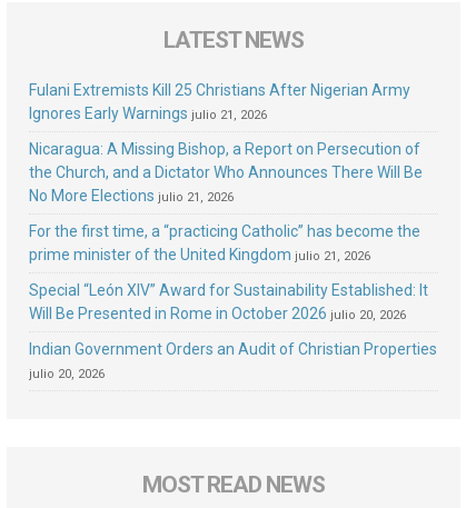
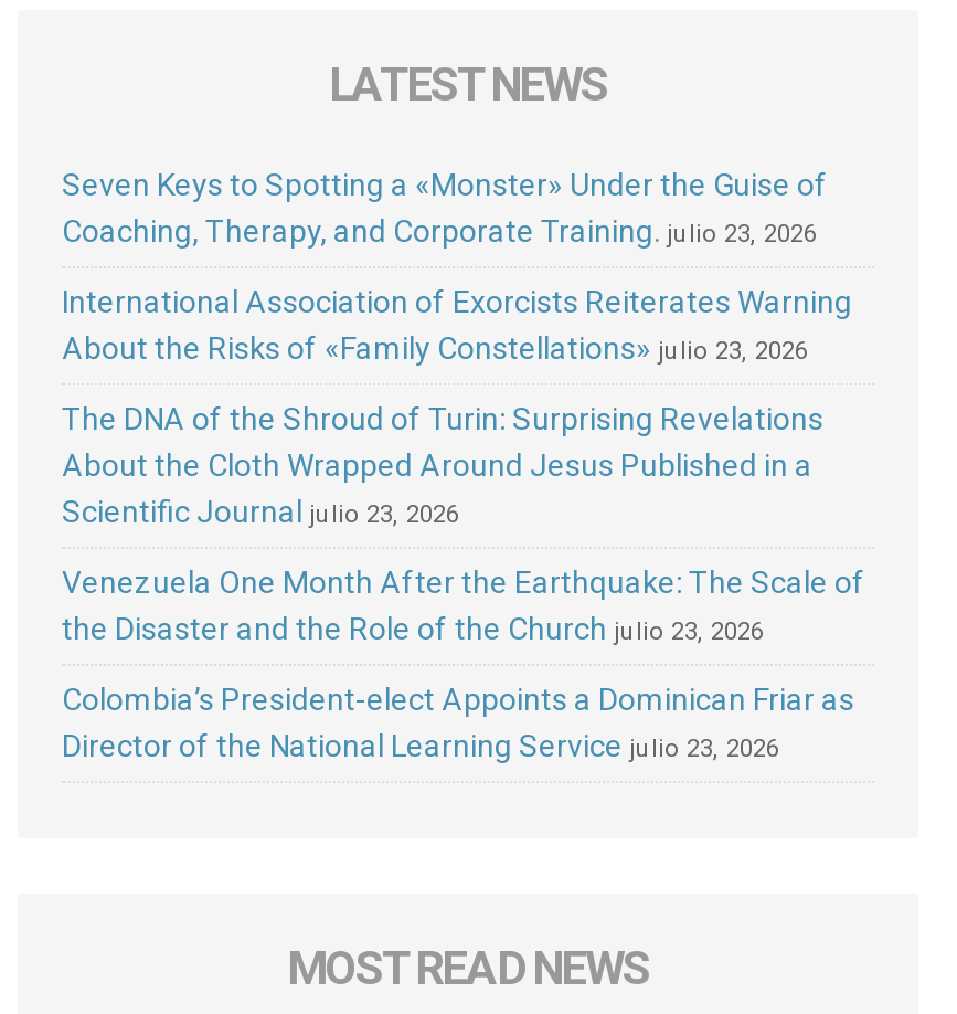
- Fulani Extremists Kill 25 Christians After Nigerian Army
- Ignores Early Warnings julio 21, 2026
- Nicaragua: A Missing Bishop, a Report on Persecution of
- the Church, and a Dictator Who Announces There Will Be
- No More Elections julio 21, 2026
- For the first time, a “practicing Catholic” has become the
- prime minister of the United Kingdom julio 21, 2026
- Special “León XIV” Award for Sustainability Established: It
- Will Be Presented in Rome in October 2026 julio 20, 2026
- Indian Government Orders an Audit of Christian Properties
- julio 20, 2026
+ Seven Keys to Spotting a «Monster» Under the Guise of
+ Coaching, Therapy, and Corporate Training. julio 23, 2026
+ International Association of Exorcists Reiterates Warning
+ About the Risks of «Family Constellations» julio 23, 2026
+ The DNA of the Shroud of Turin: Surprising Revelations
+ About the Cloth Wrapped Around Jesus Published in a
+ Scientific Journal julio 23, 2026
+ Venezuela One Month After the Earthquake: The Scale of
+ the Disaster and the Role of the Church julio 23, 2026
+ Colombia’s President-elect Appoints a Dominican Friar as
+ Director of the National Learning Service julio 23, 2026
